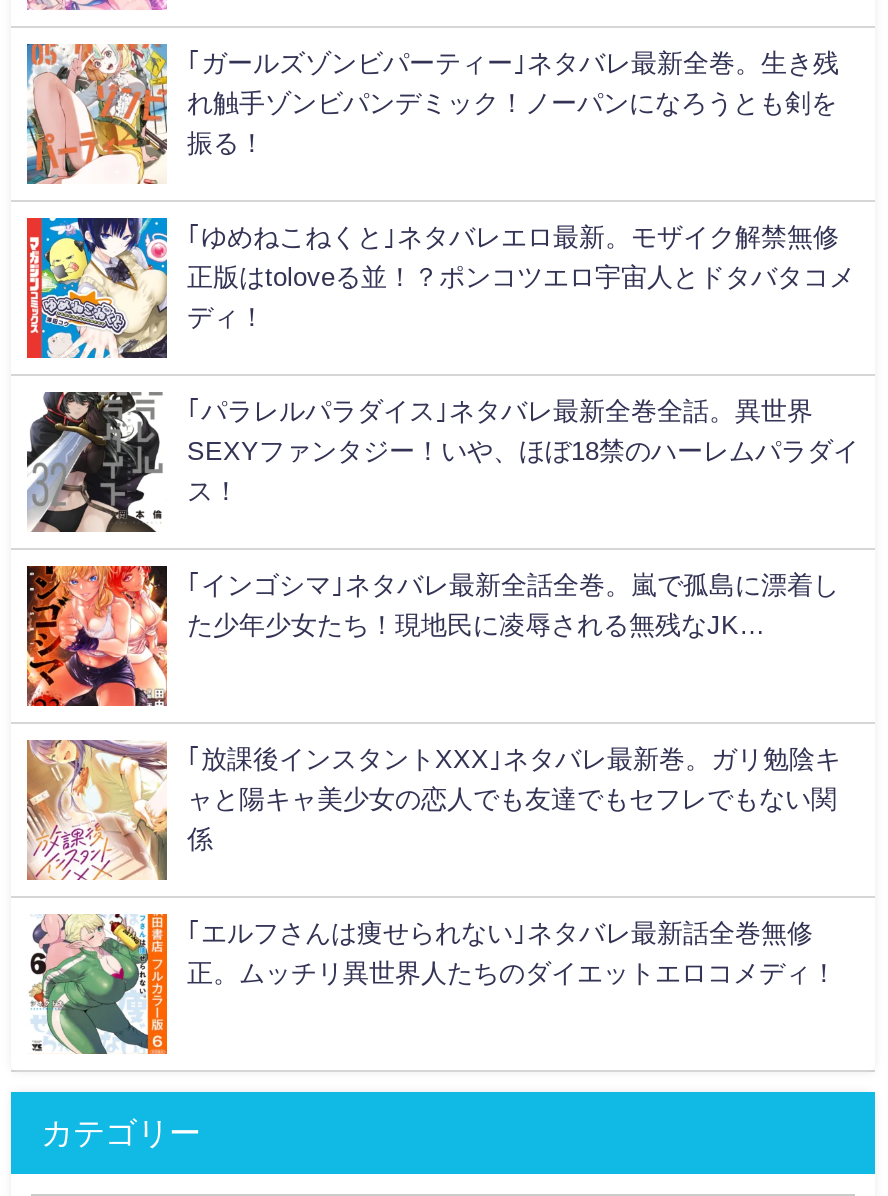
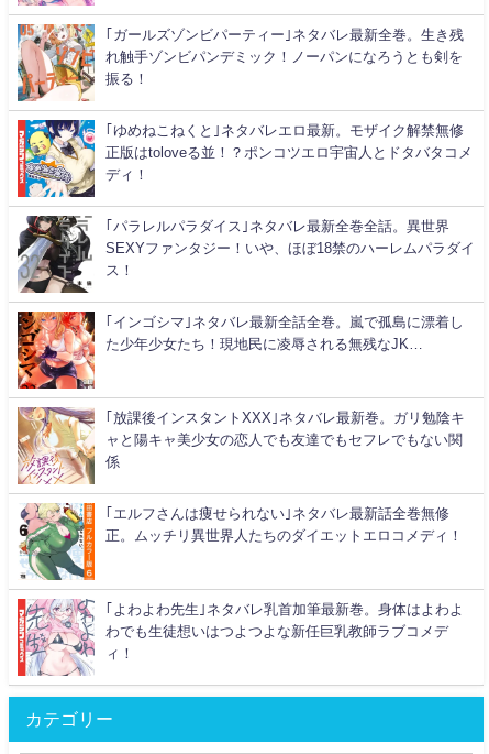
+ [image]
+ ｢よわよわ先生｣ネタバレ乳首加筆最新巻。身体はよわよ
+ わでも生徒想いはつよつよな新任巨乳教師ラブコメデ
+ ィ！
